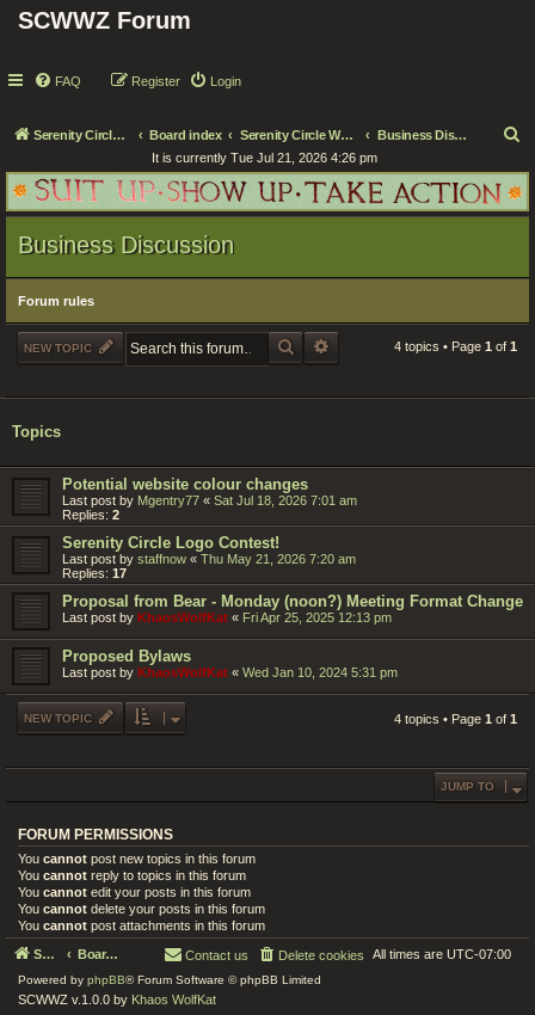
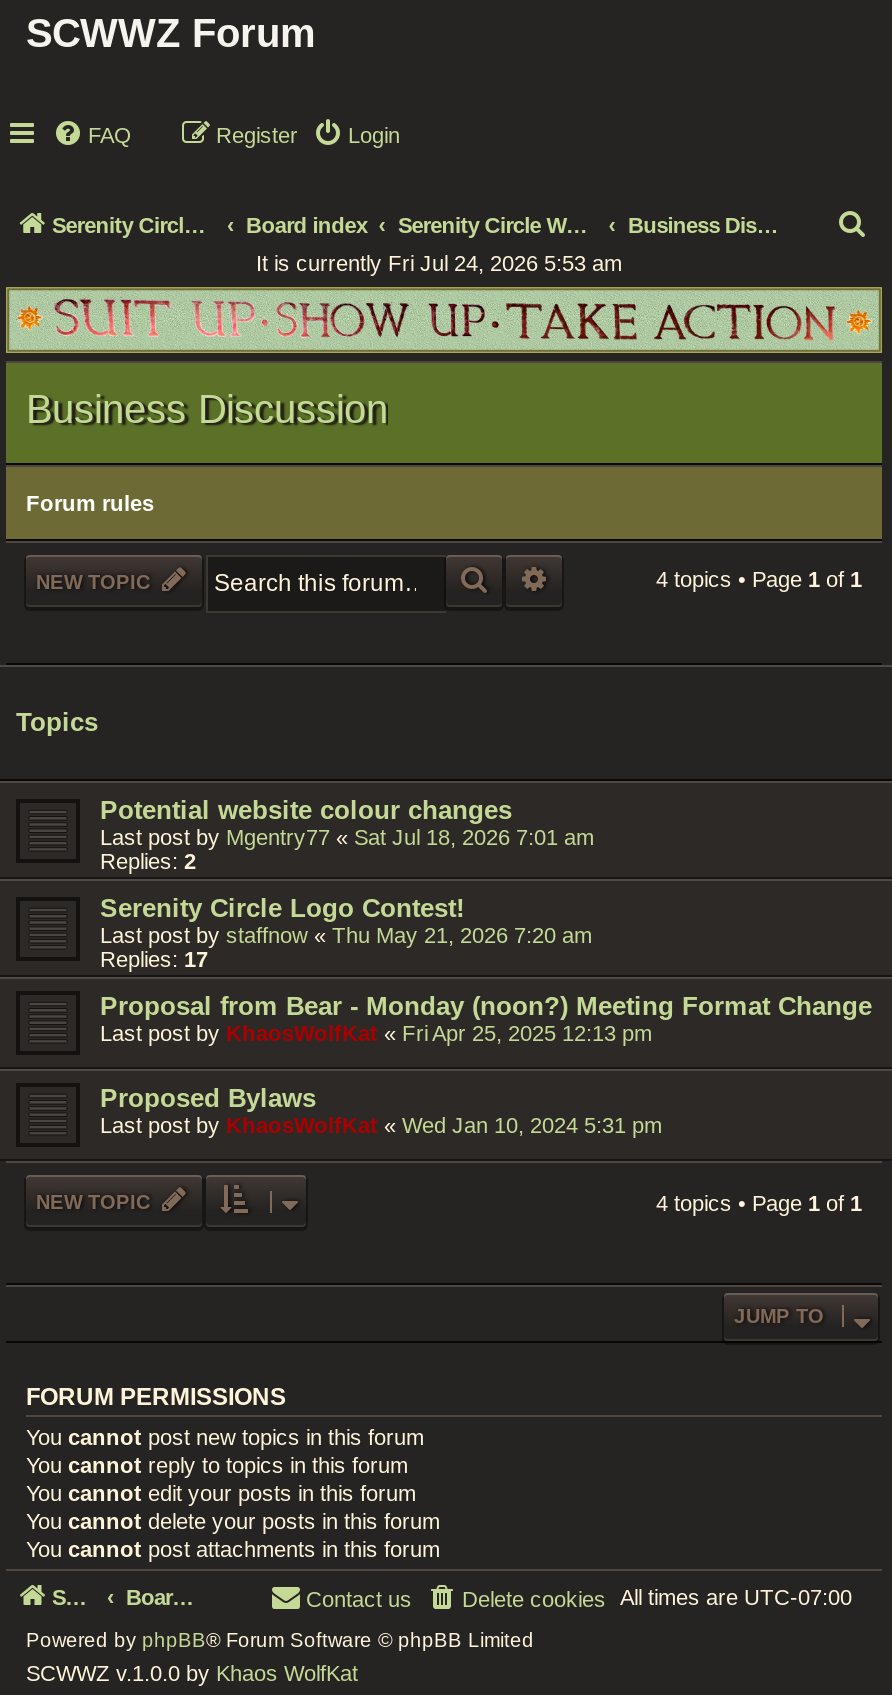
- It is currently Tue Jul 21, 2026 4:26 pm
+ It is currently Fri Jul 24, 2026 5:53 am
